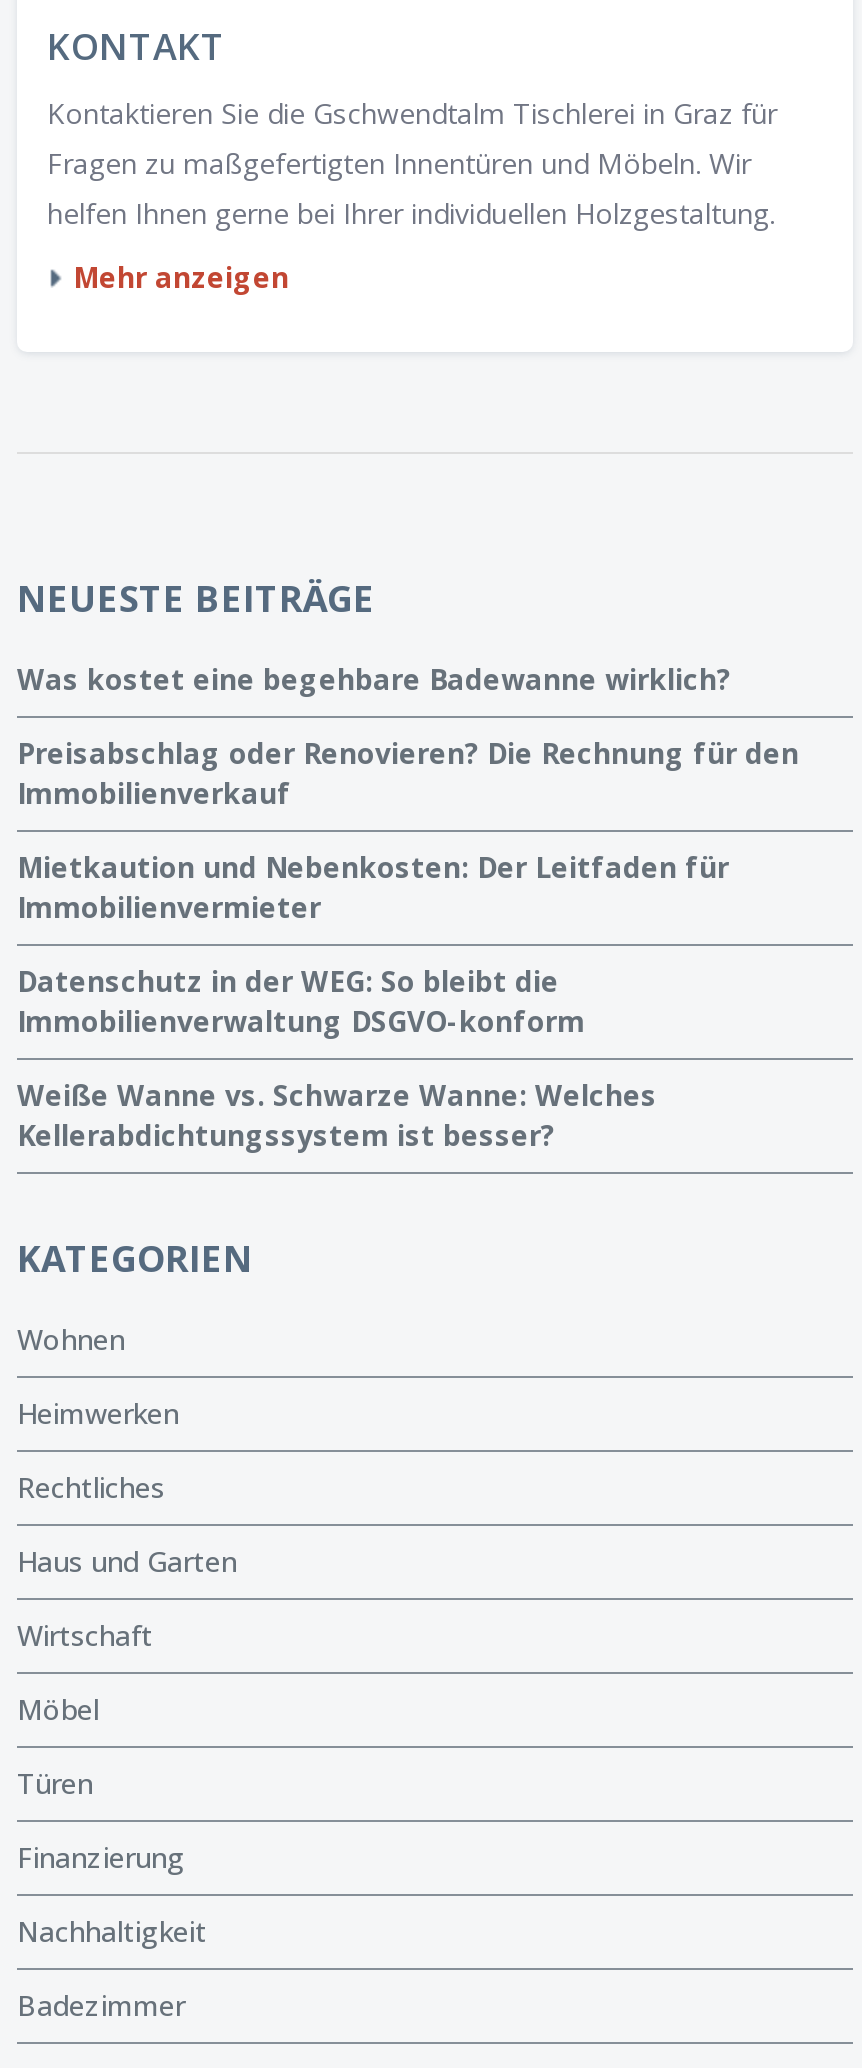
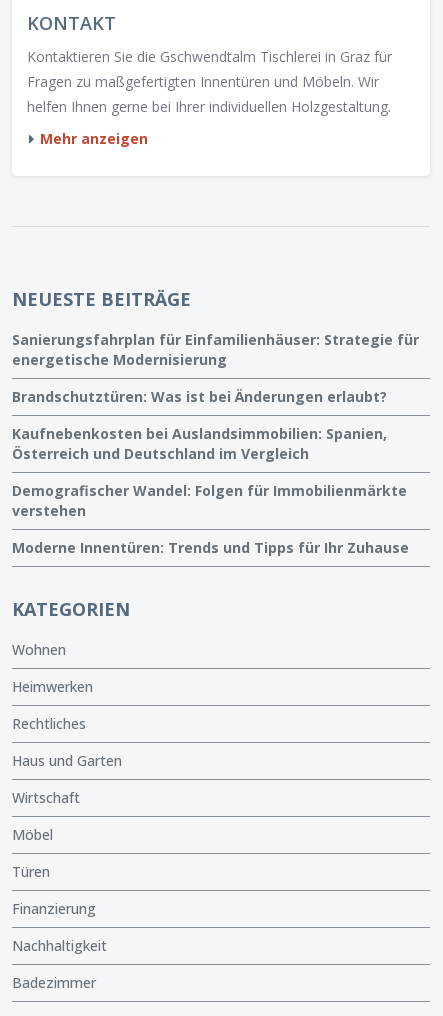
- Was kostet eine begehbare Badewanne wirklich?
+ Sanierungsfahrplan für Einfamilienhäuser: Strategie für
+ energetische Modernisierung

- Preisabschlag oder Renovieren? Die Rechnung für den
- Immobilienverkauf
+ Brandschutztüren: Was ist bei Änderungen erlaubt?

- Mietkaution und Nebenkosten: Der Leitfaden für
- Immobilienvermieter
+ Kaufnebenkosten bei Auslandsimmobilien: Spanien,
+ Österreich und Deutschland im Vergleich

- Datenschutz in der WEG: So bleibt die
- Immobilienverwaltung DSGVO-konform
+ Demografischer Wandel: Folgen für Immobilienmärkte
+ verstehen

- Weiße Wanne vs. Schwarze Wanne: Welches
- Kellerabdichtungssystem ist besser?
+ Moderne Innentüren: Trends und Tipps für Ihr Zuhause
